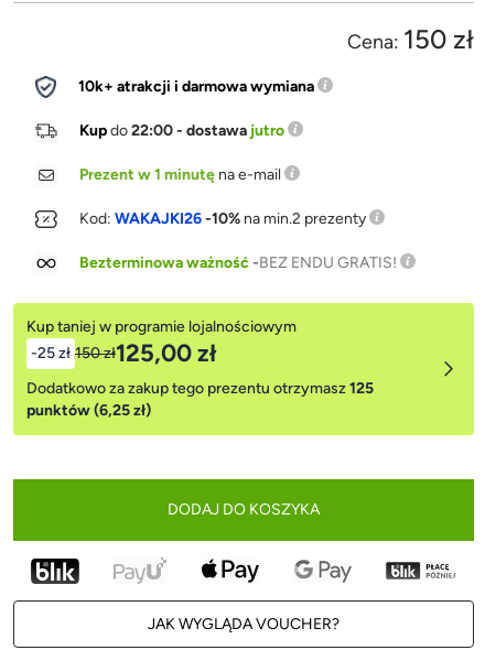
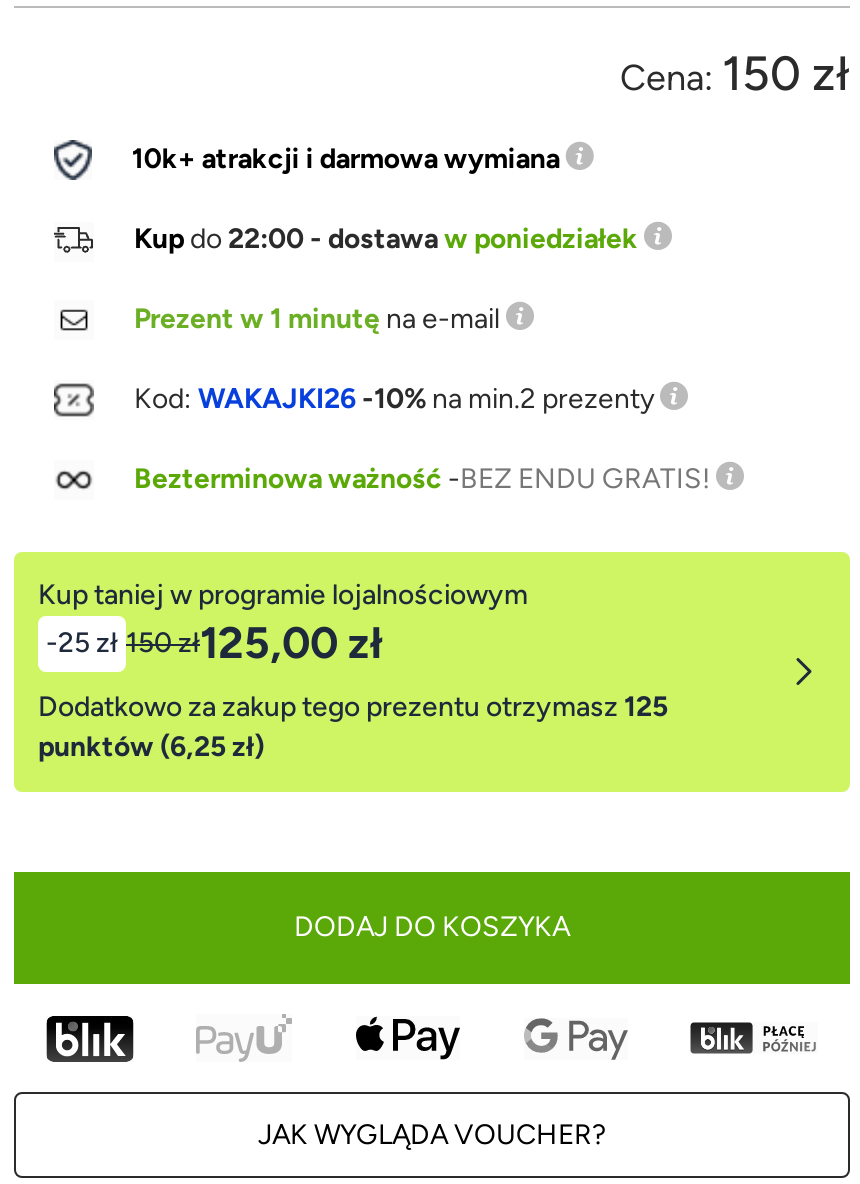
- Kup do 22:00 - dostawa jutro
+ Kup do 22:00 - dostawa w poniedziałek
